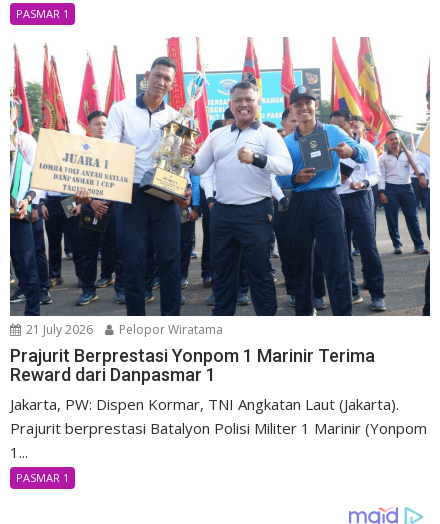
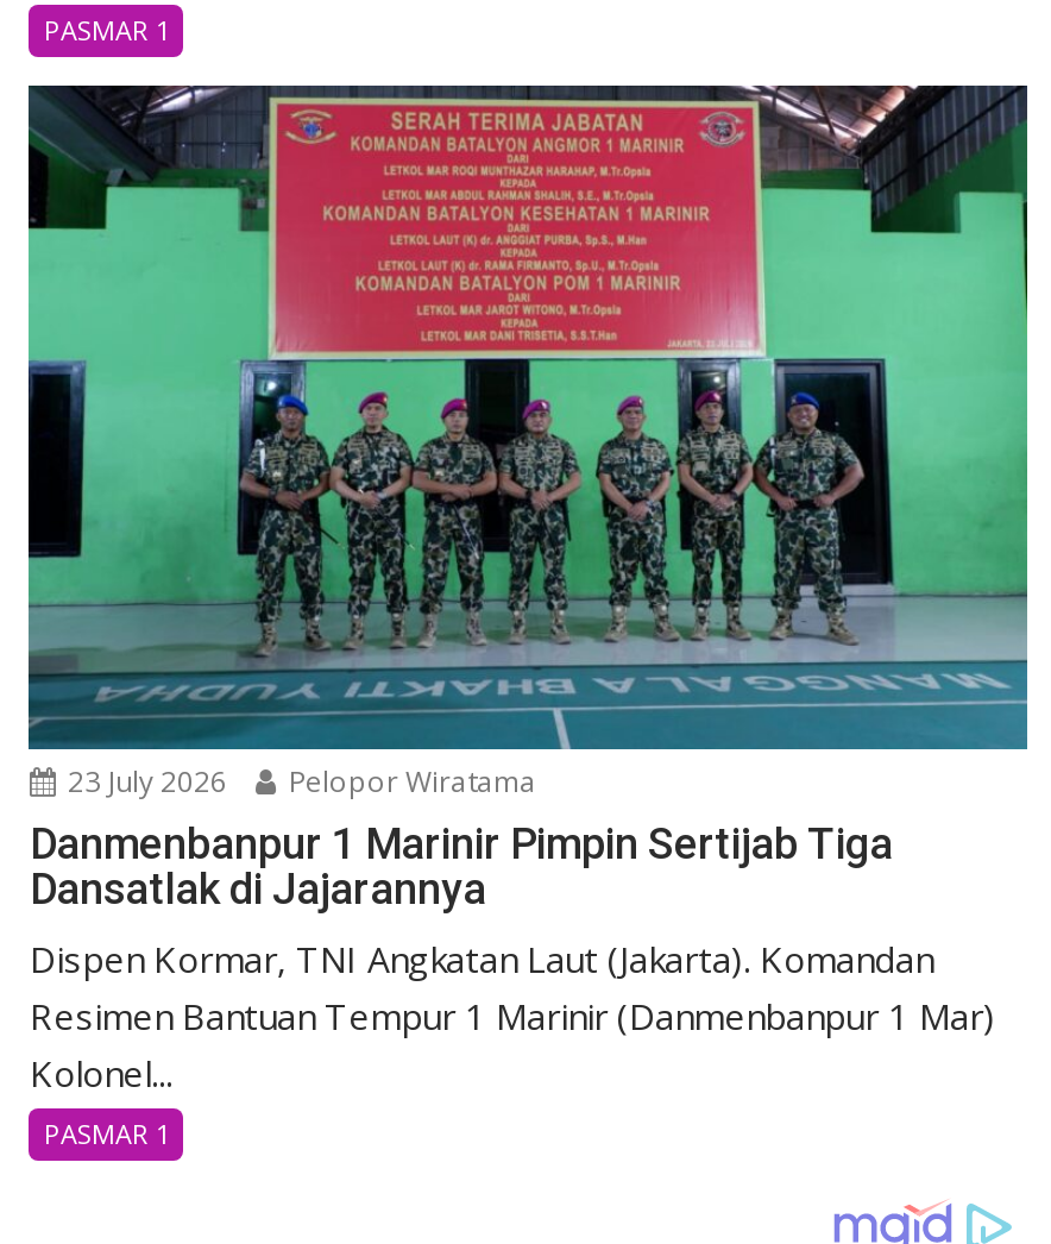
- [image]
- 21 July 2026 Pelopor Wiratama
+ [image]
+ 23 July 2026 Pelopor Wiratama

- Prajurit Berprestasi Yonpom 1 Marinir Terima
- Reward dari Danpasmar 1
- Jakarta, PW: Dispen Kormar, TNI Angkatan Laut (Jakarta).
- Prajurit berprestasi Batalyon Polisi Militer 1 Marinir (Yonpom
- 1...
+ Danmenbanpur 1 Marinir Pimpin Sertijab Tiga
+ Dansatlak di Jajarannya
+ Dispen Kormar, TNI Angkatan Laut (Jakarta). Komandan
+ Resimen Bantuan Tempur 1 Marinir (Danmenbanpur 1 Mar)
+ Kolonel...
